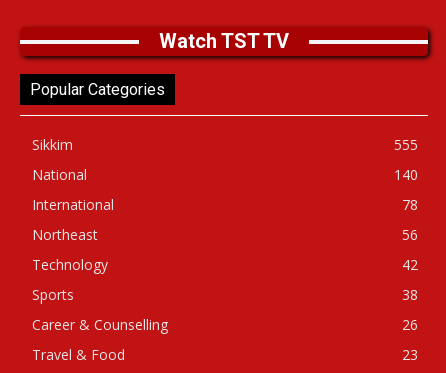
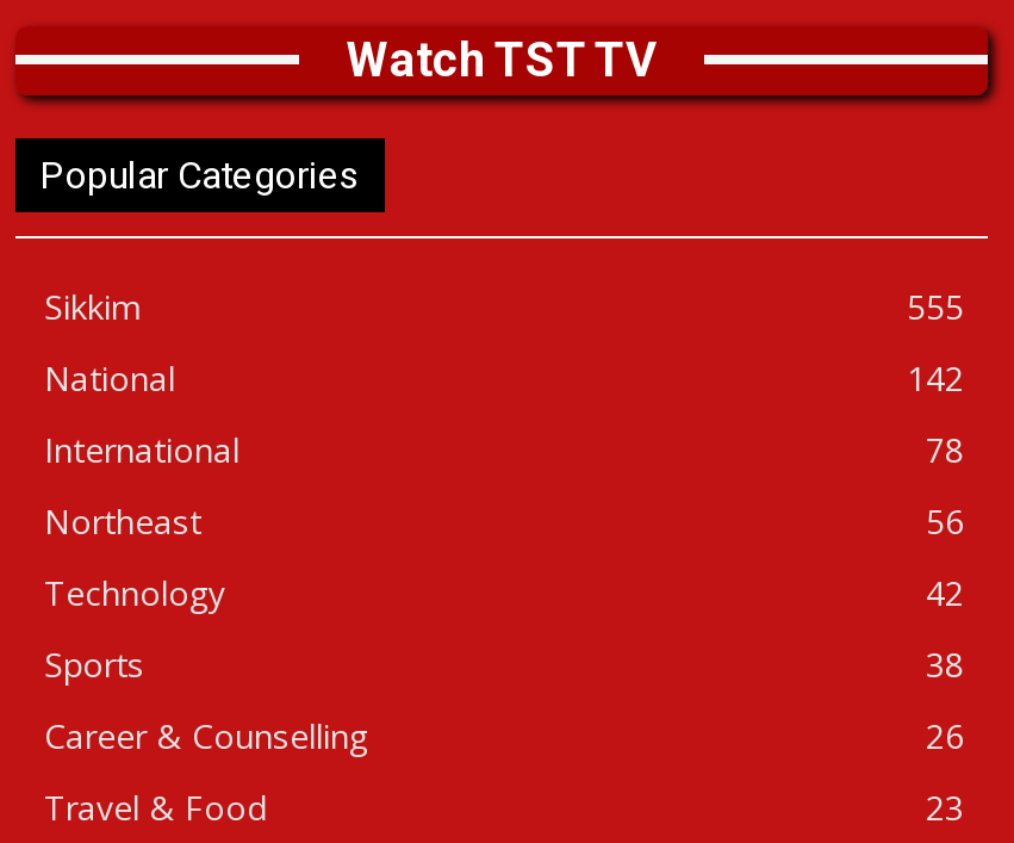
- 140
+ 142
